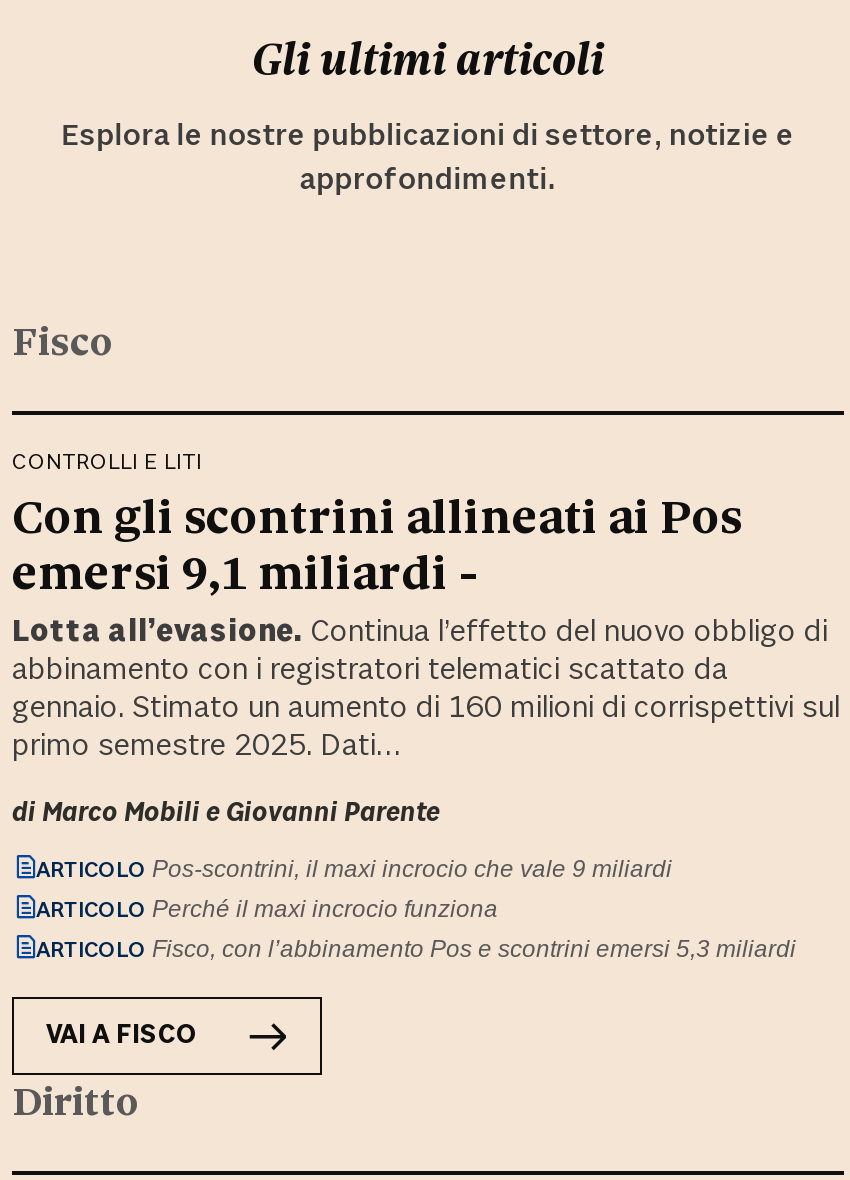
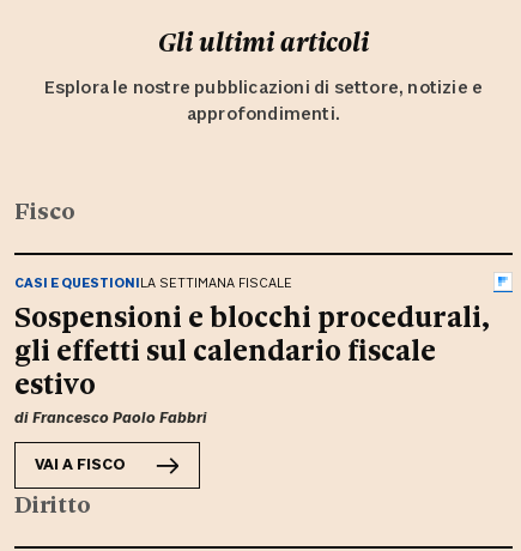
- CONTROLLI E LITI
- Con gli scontrini allineati ai Pos
- emersi 9,1 miliardi -
- Lotta all’evasione. Continua l’effetto del nuovo obbligo di
- abbinamento con i registratori telematici scattato da
- gennaio. Stimato un aumento di 160 milioni di corrispettivi sul
- primo semestre 2025. Dati…
- di Marco Mobili e Giovanni Parente
- ARTICOLO Pos-scontrini, il maxi incrocio che vale 9 miliardi
- ARTICOLO Perché il maxi incrocio funziona
- ARTICOLO Fisco, con l’abbinamento Pos e scontrini emersi 5,3 miliardi
+ CASI E QUESTIONILA SETTIMANA FISCALE
+ Sospensioni e blocchi procedurali,
+ gli effetti sul calendario fiscale
+ estivo
+ di Francesco Paolo Fabbri
